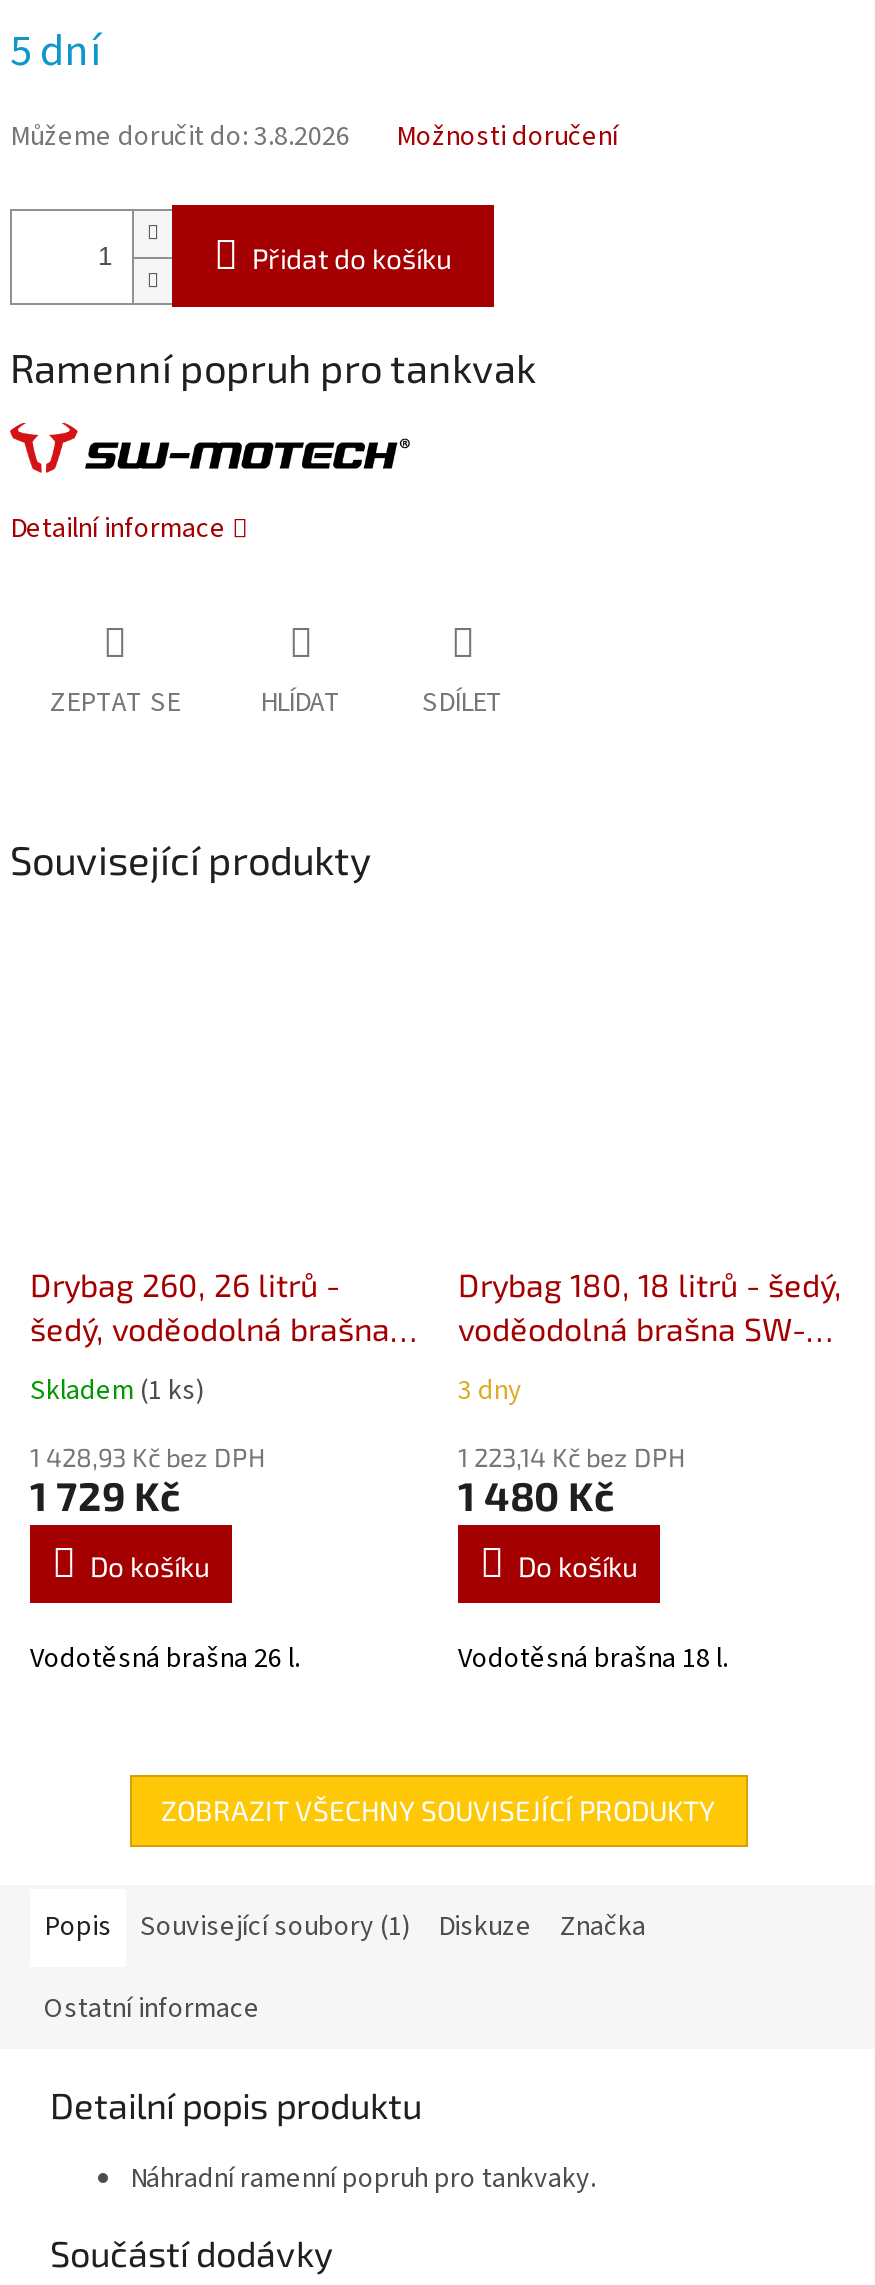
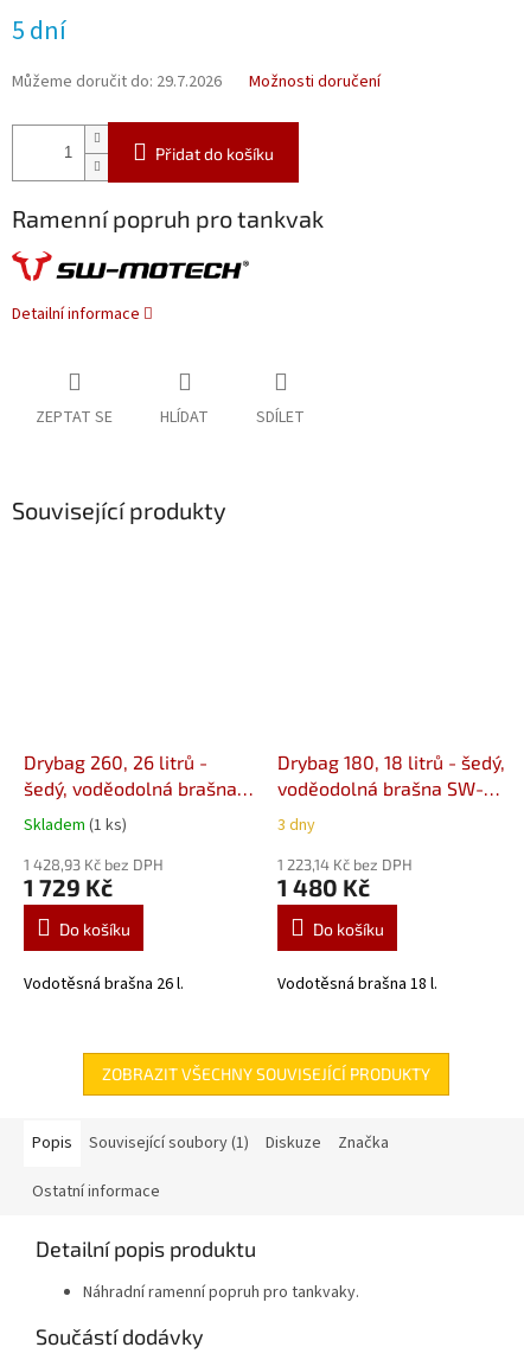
- Můžeme doručit do: 3.8.2026
+ Můžeme doručit do: 29.7.2026
